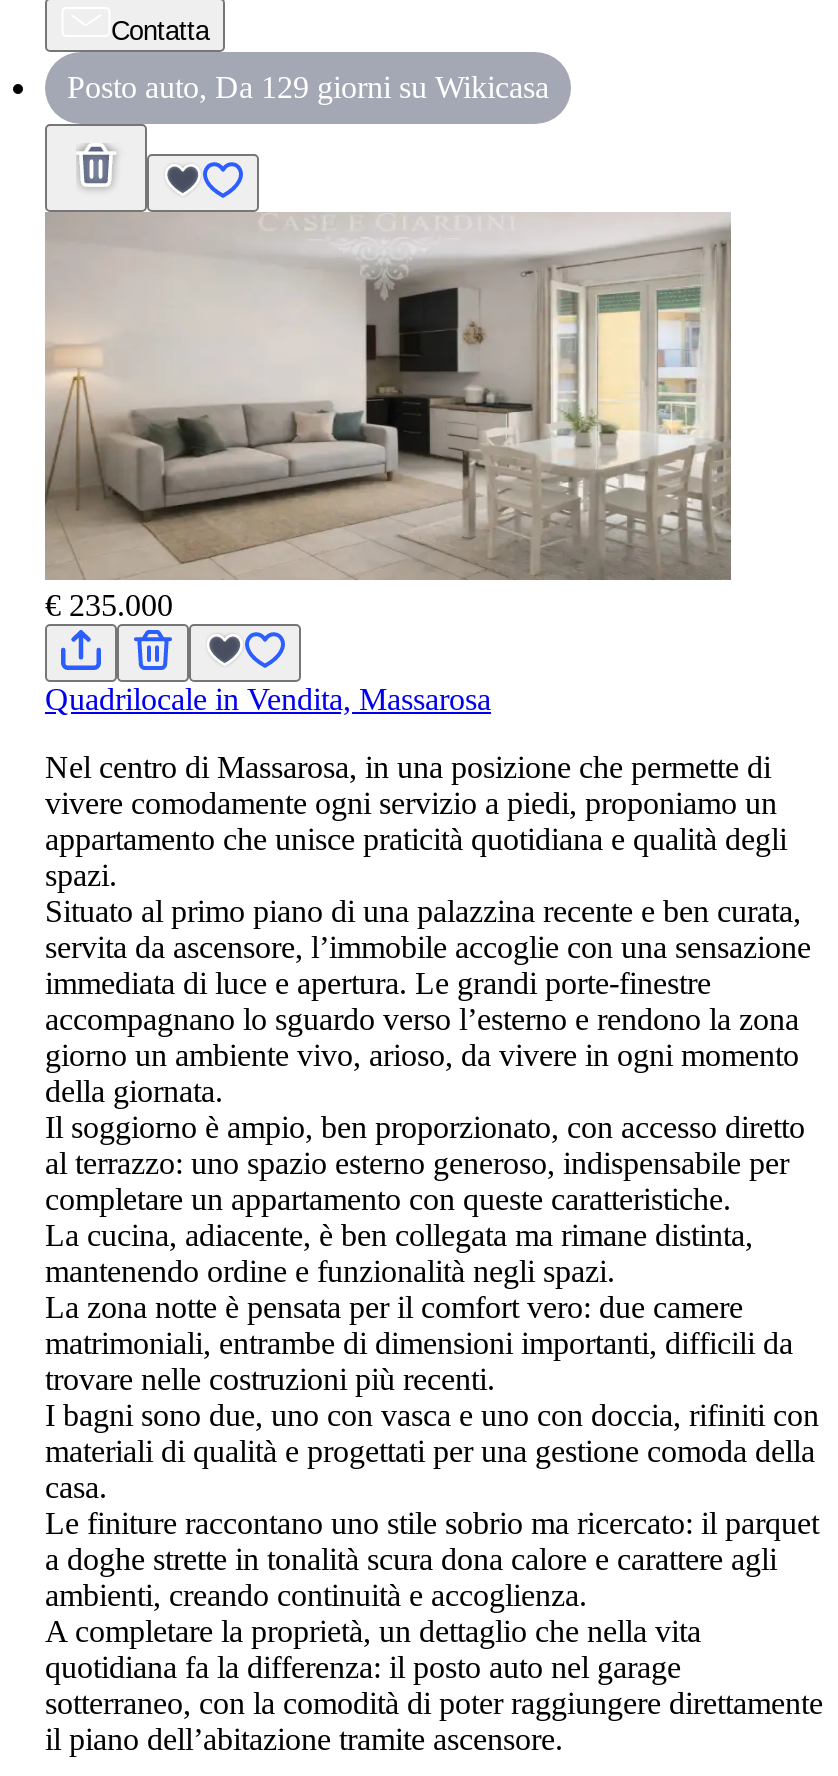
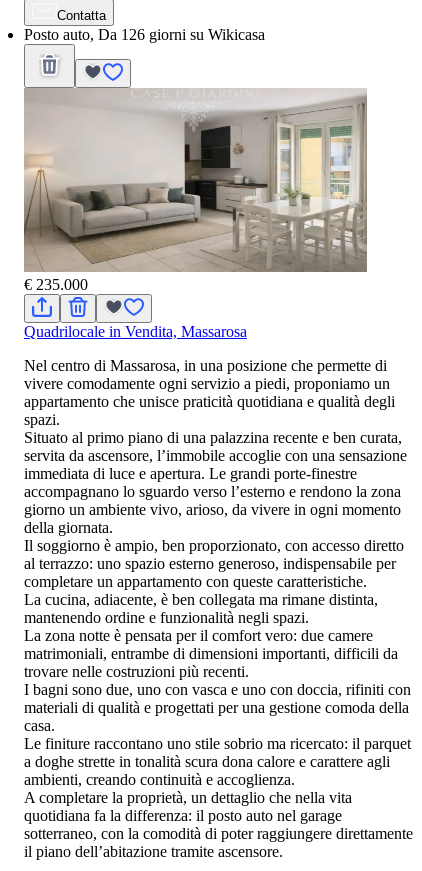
- Posto auto, Da 129 giorni su Wikicasa
+ Posto auto, Da 126 giorni su Wikicasa
